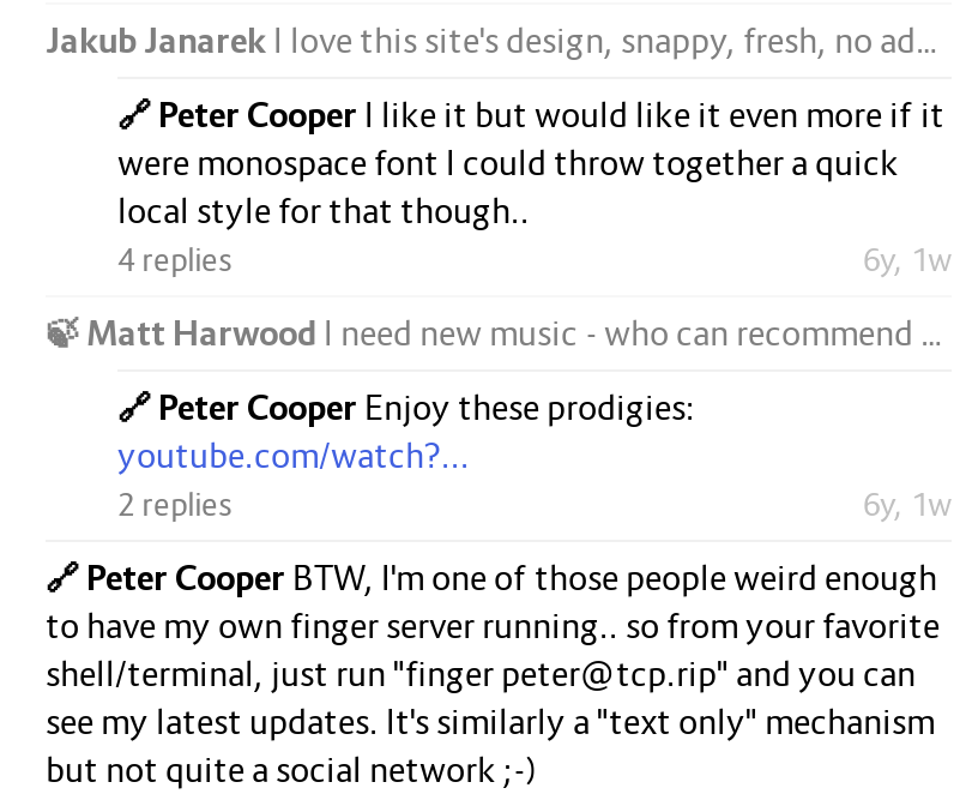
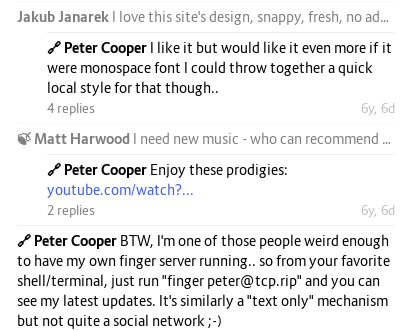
- 6y, 1w
+ 6y, 6d

- 6y, 1w
+ 6y, 6d
